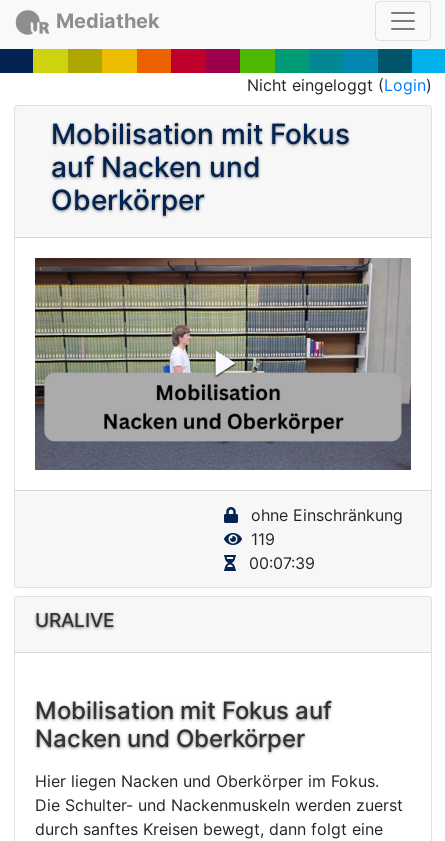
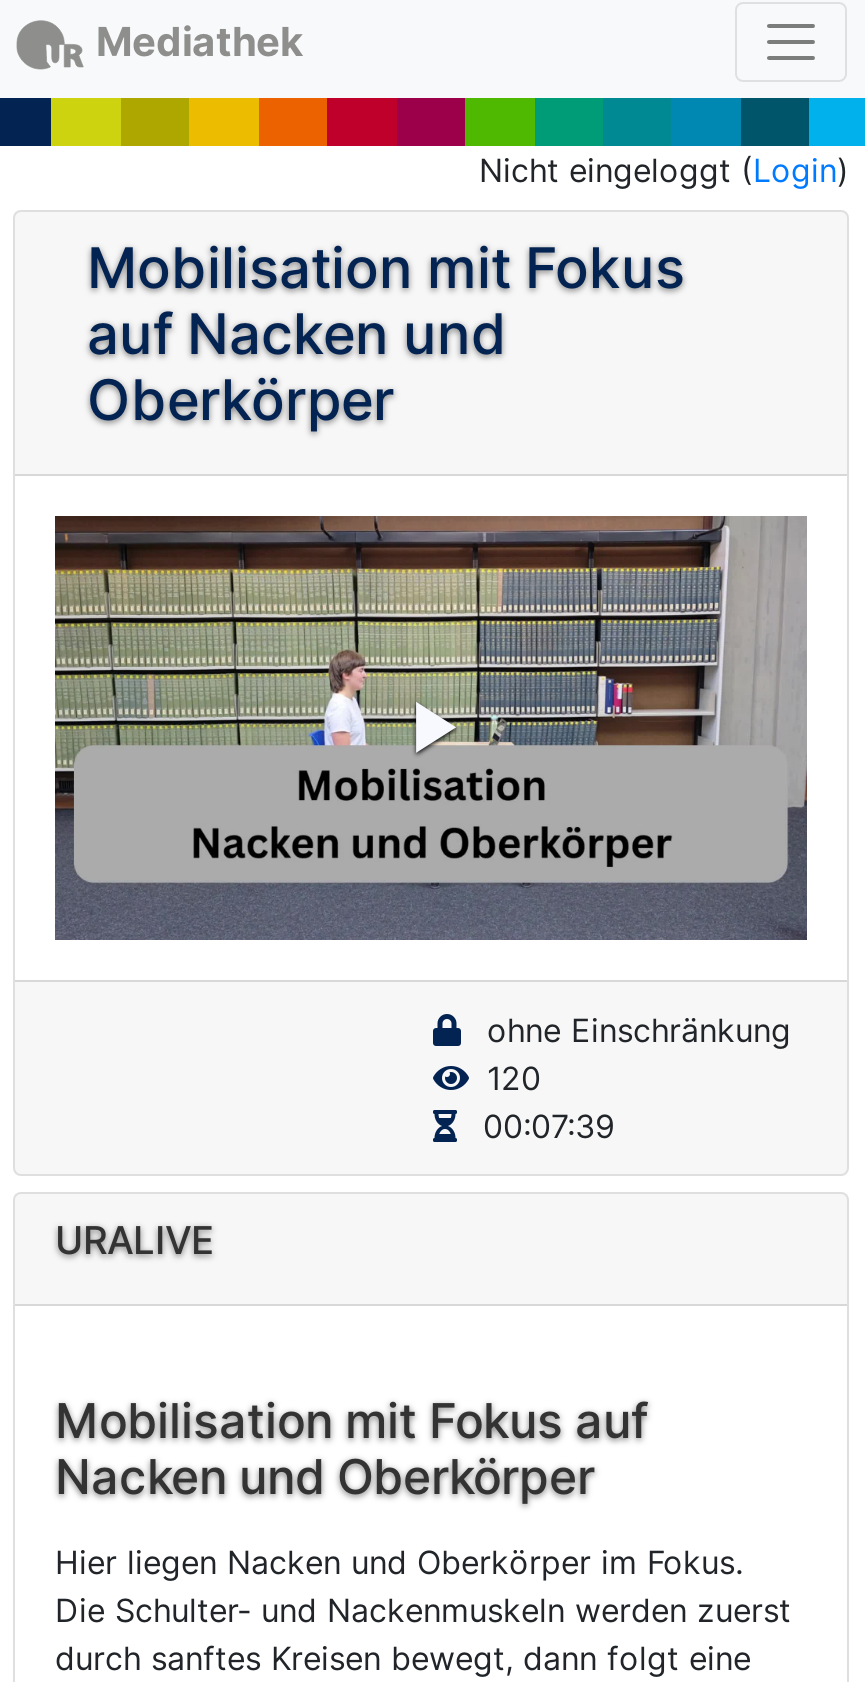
- 119
+ 120
